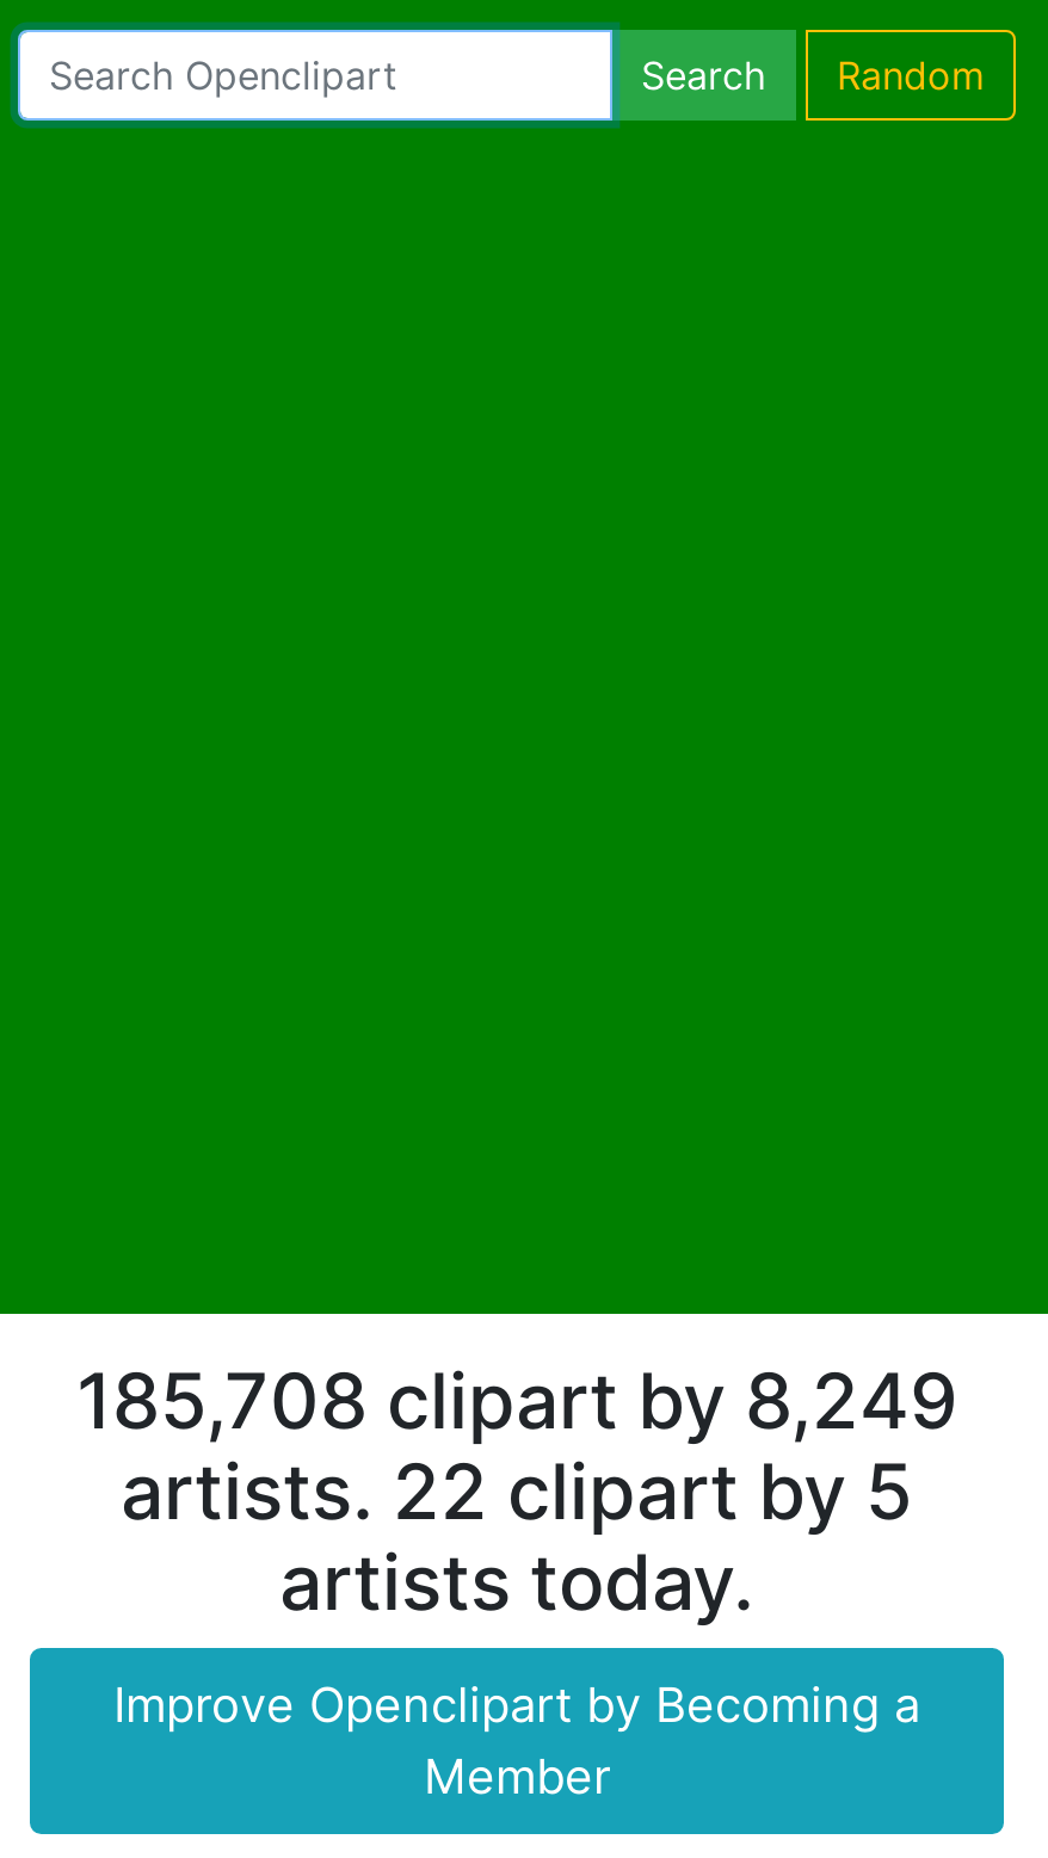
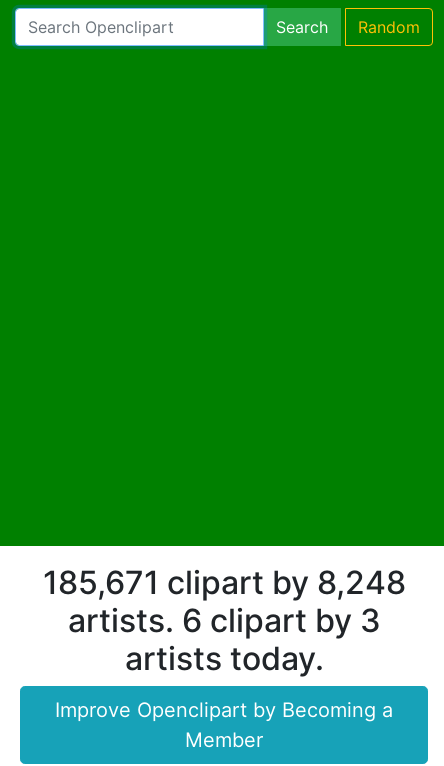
- 185,708 clipart by 8,249
+ 185,671 clipart by 8,248

- artists. 22 clipart by 5
+ artists. 6 clipart by 3
